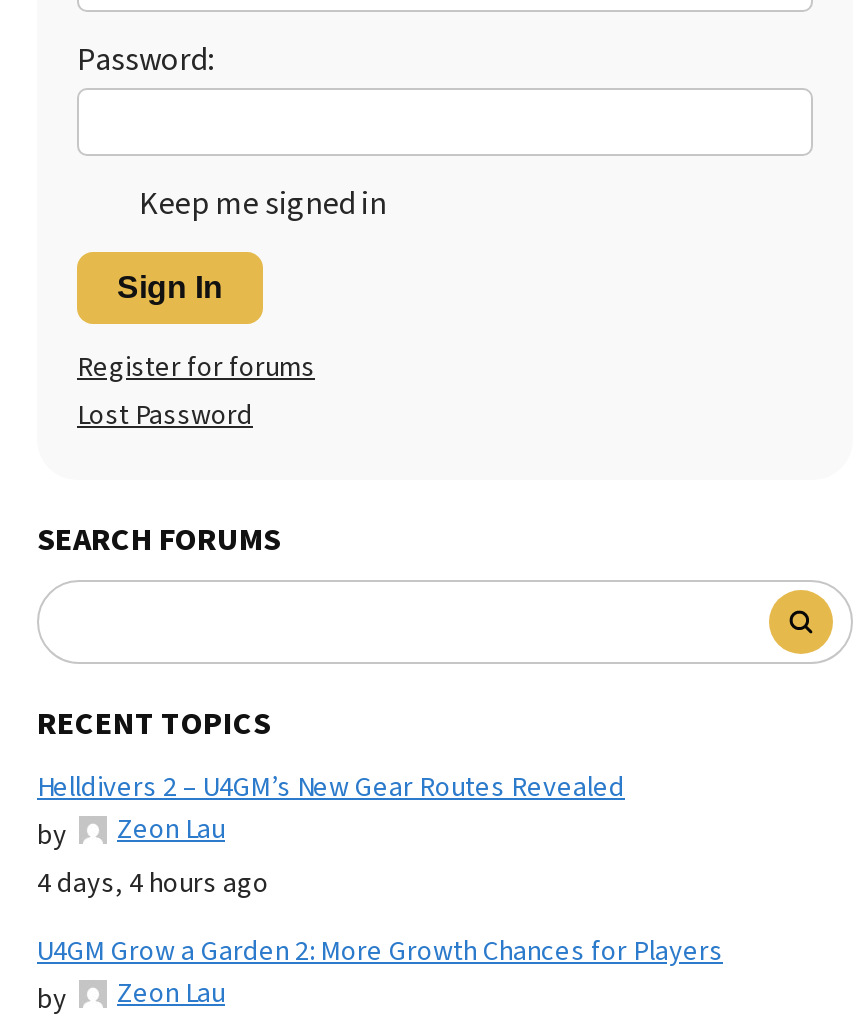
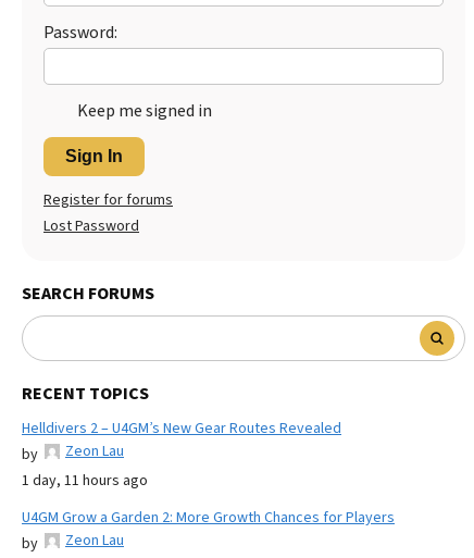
- 4 days, 4 hours ago
+ 1 day, 11 hours ago
